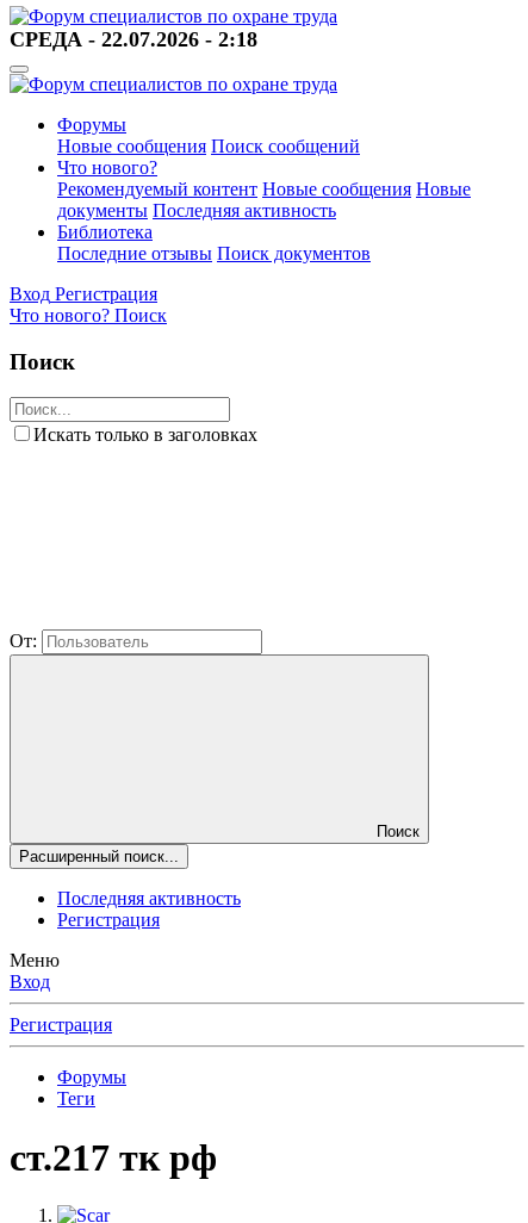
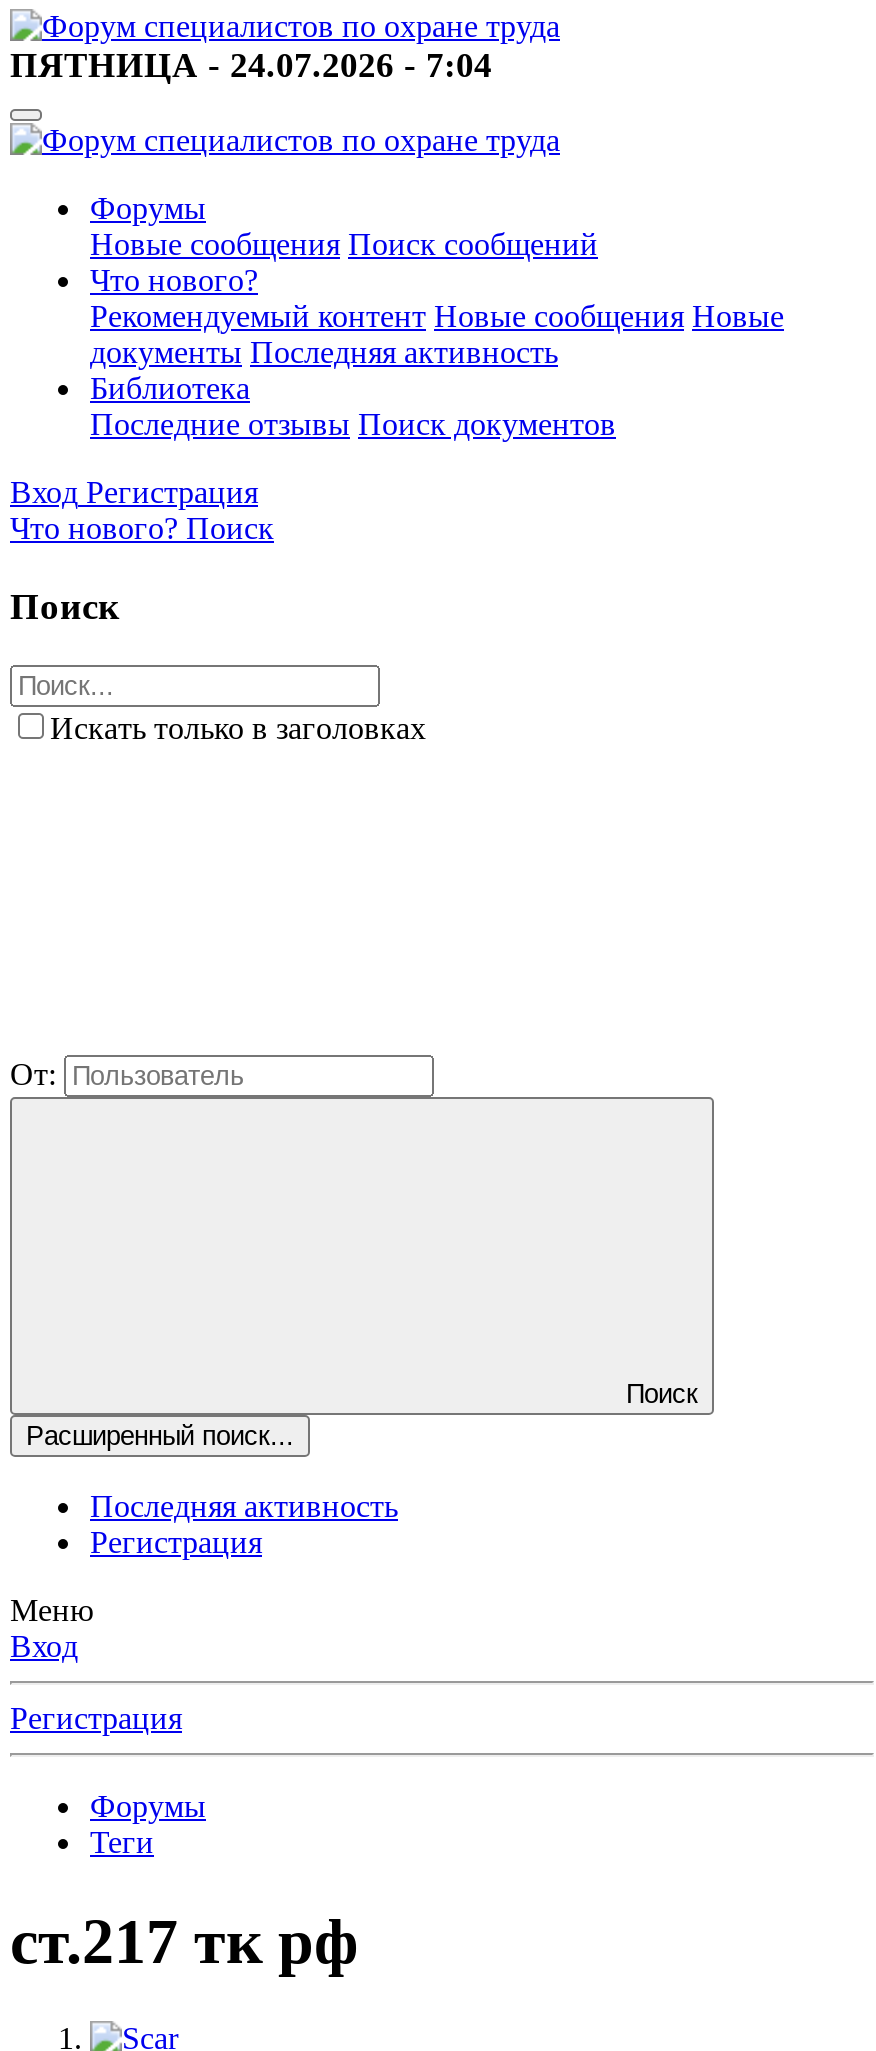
- СРЕДА - 22.07.2026 - 2:18
+ ПЯТНИЦА - 24.07.2026 - 7:04
